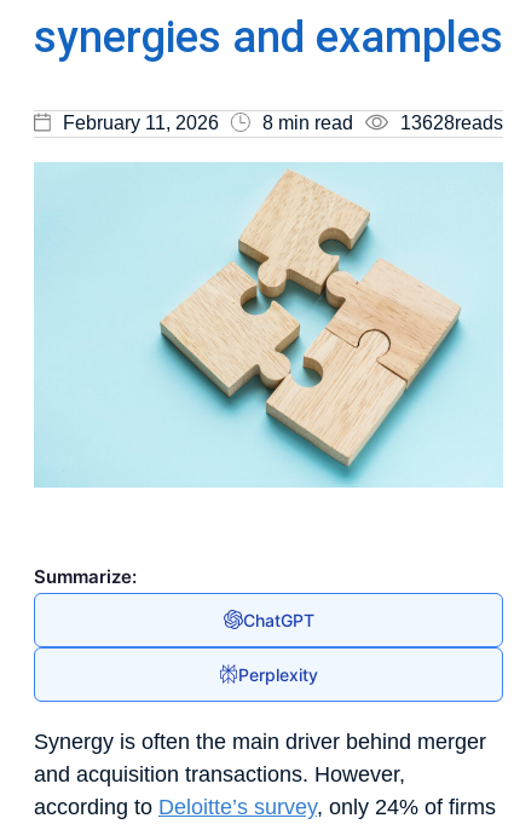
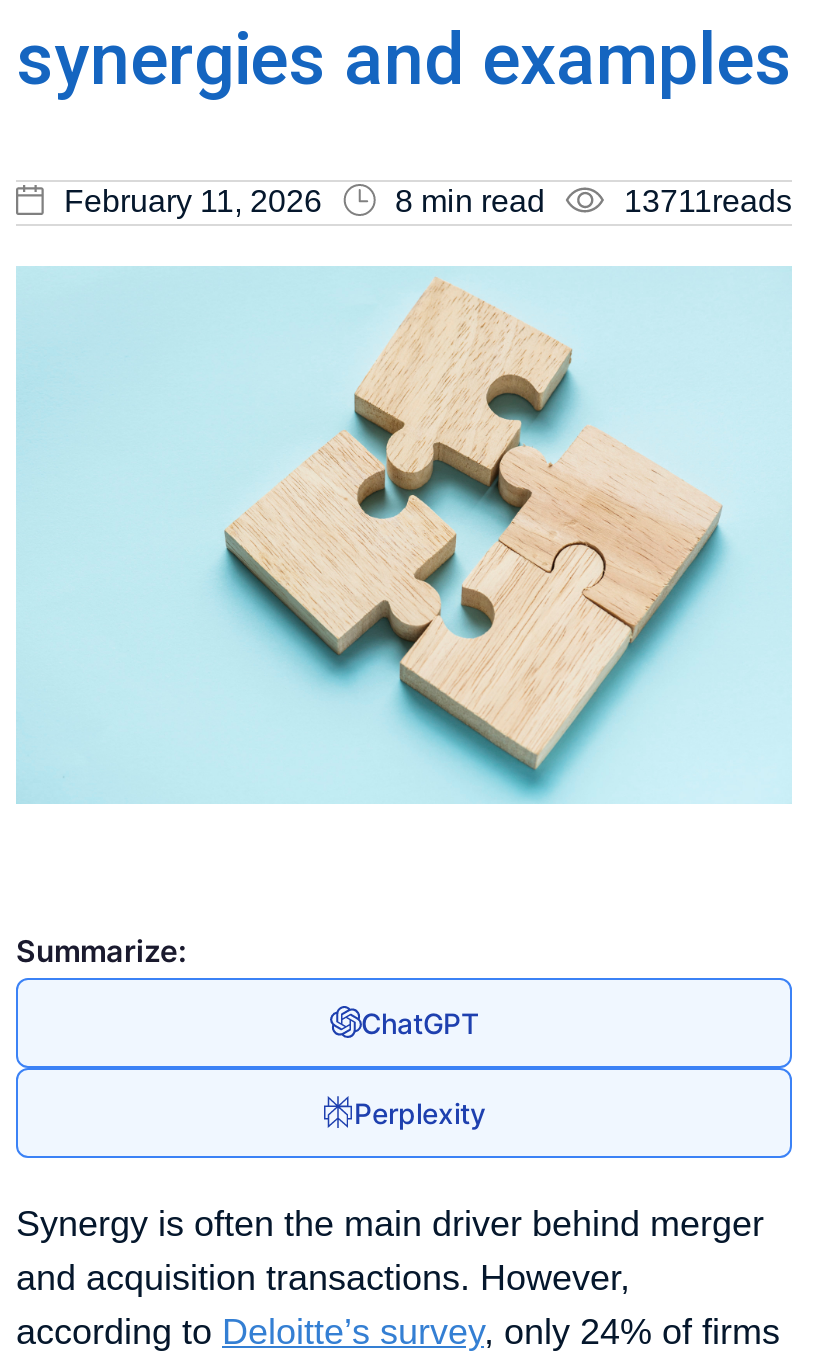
- 13628reads
+ 13711reads
